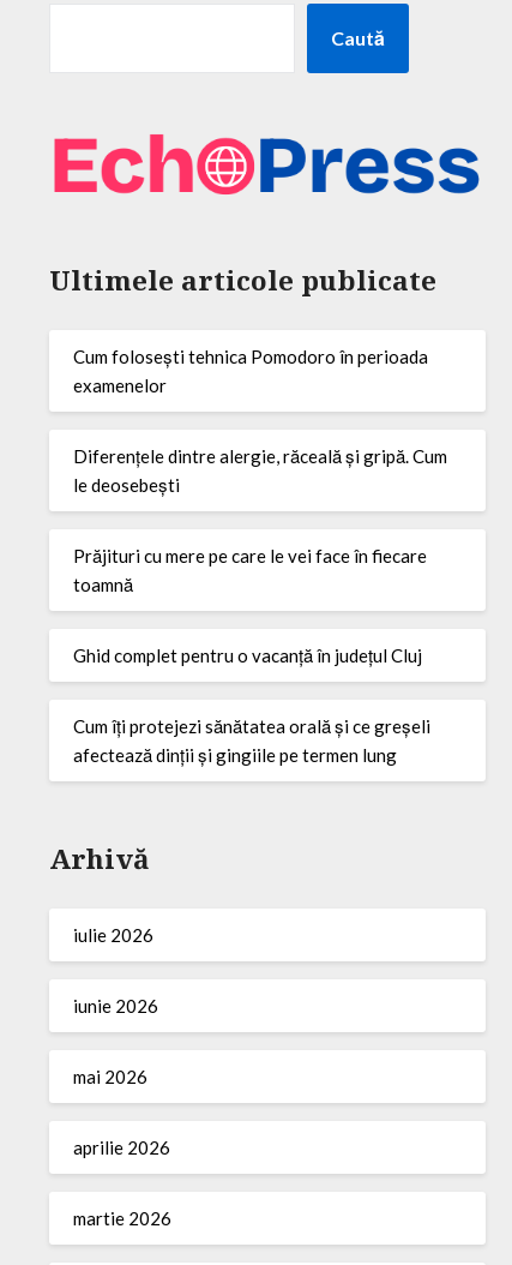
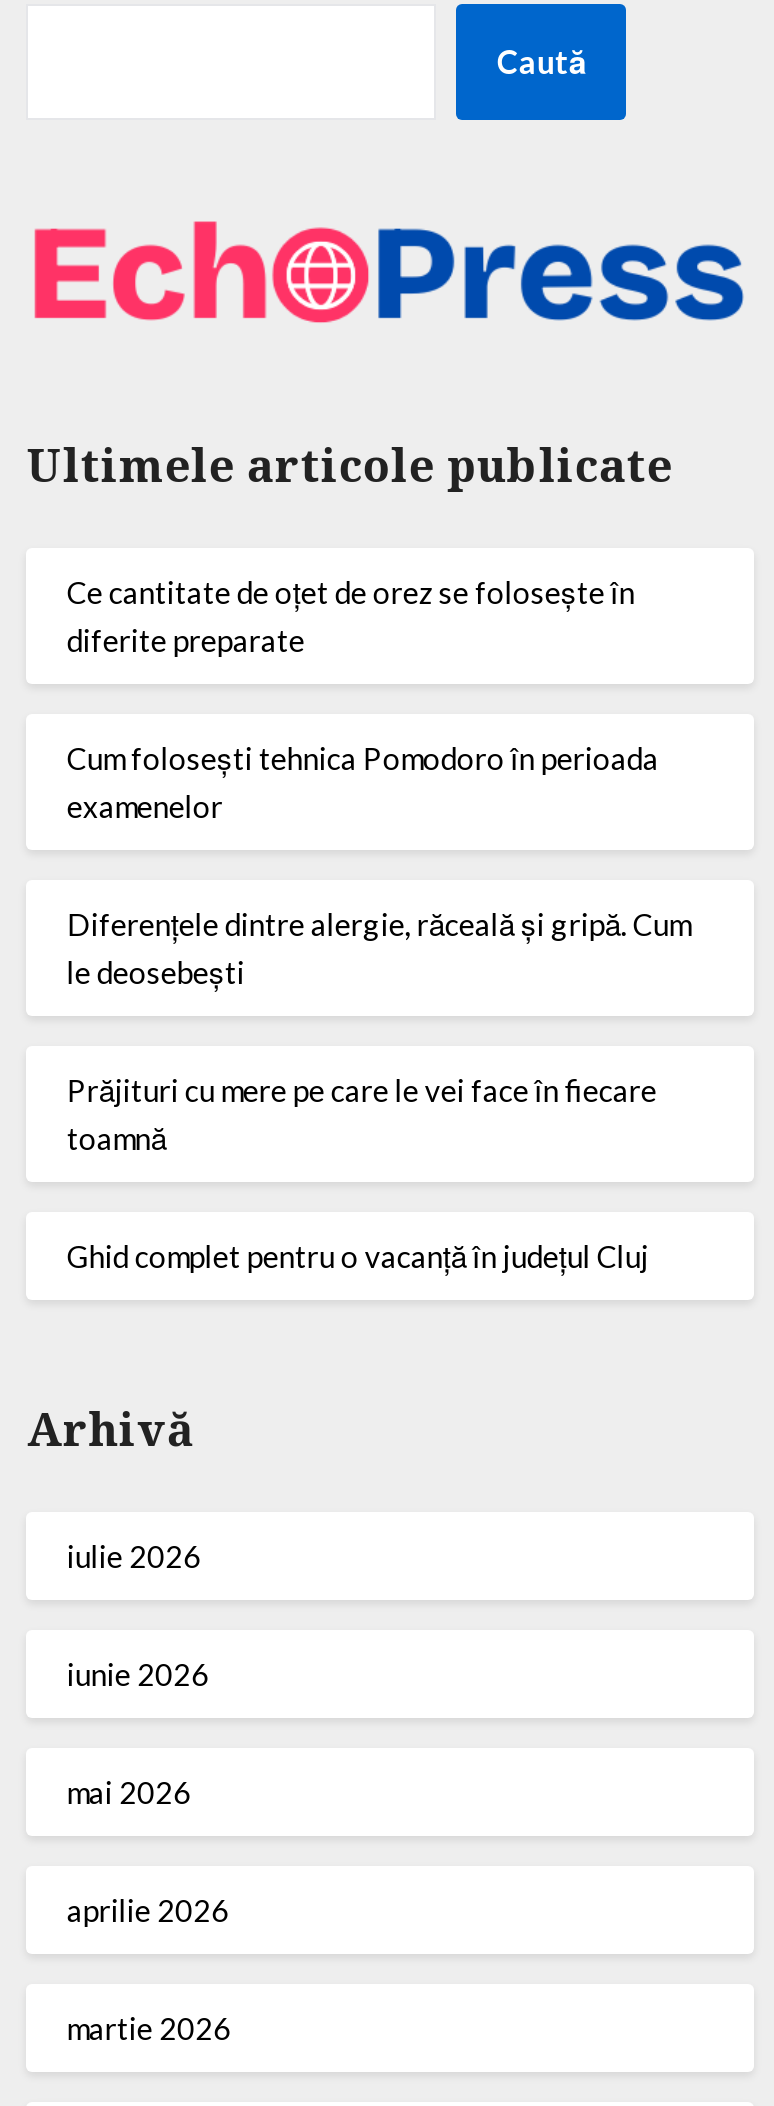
+ Ce cantitate de oțet de orez se folosește în
+ diferite preparate

moved down: Cum folosești tehnica Pomodoro în perioada | examenelor | Diferențele dintre alergie, răceală și gripă. Cum | le deosebești | Prăjituri cu mere pe care le vei face în fiecare | toamnă | Ghid complet pentru o vacanță în județul Cluj

- Cum îți protejezi sănătatea orală și ce greșeli
- afectează dinții și gingiile pe termen lung
